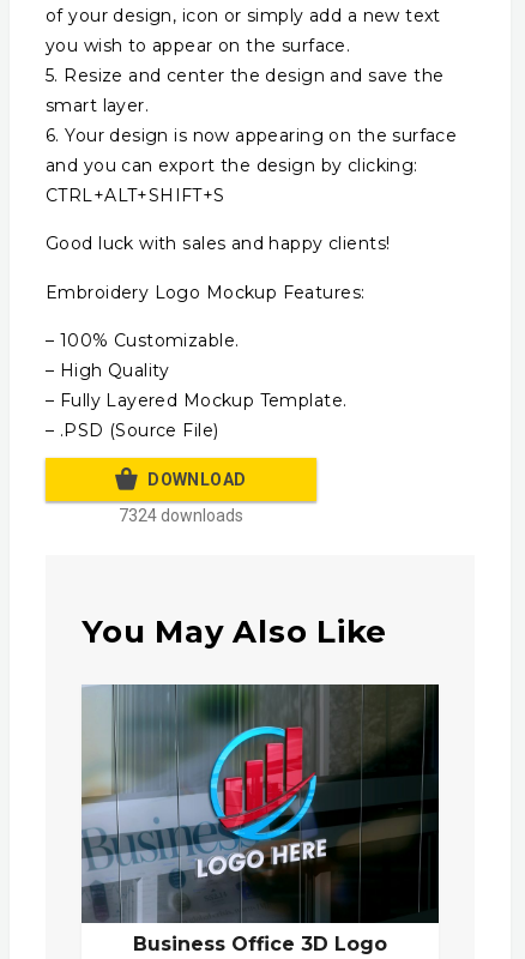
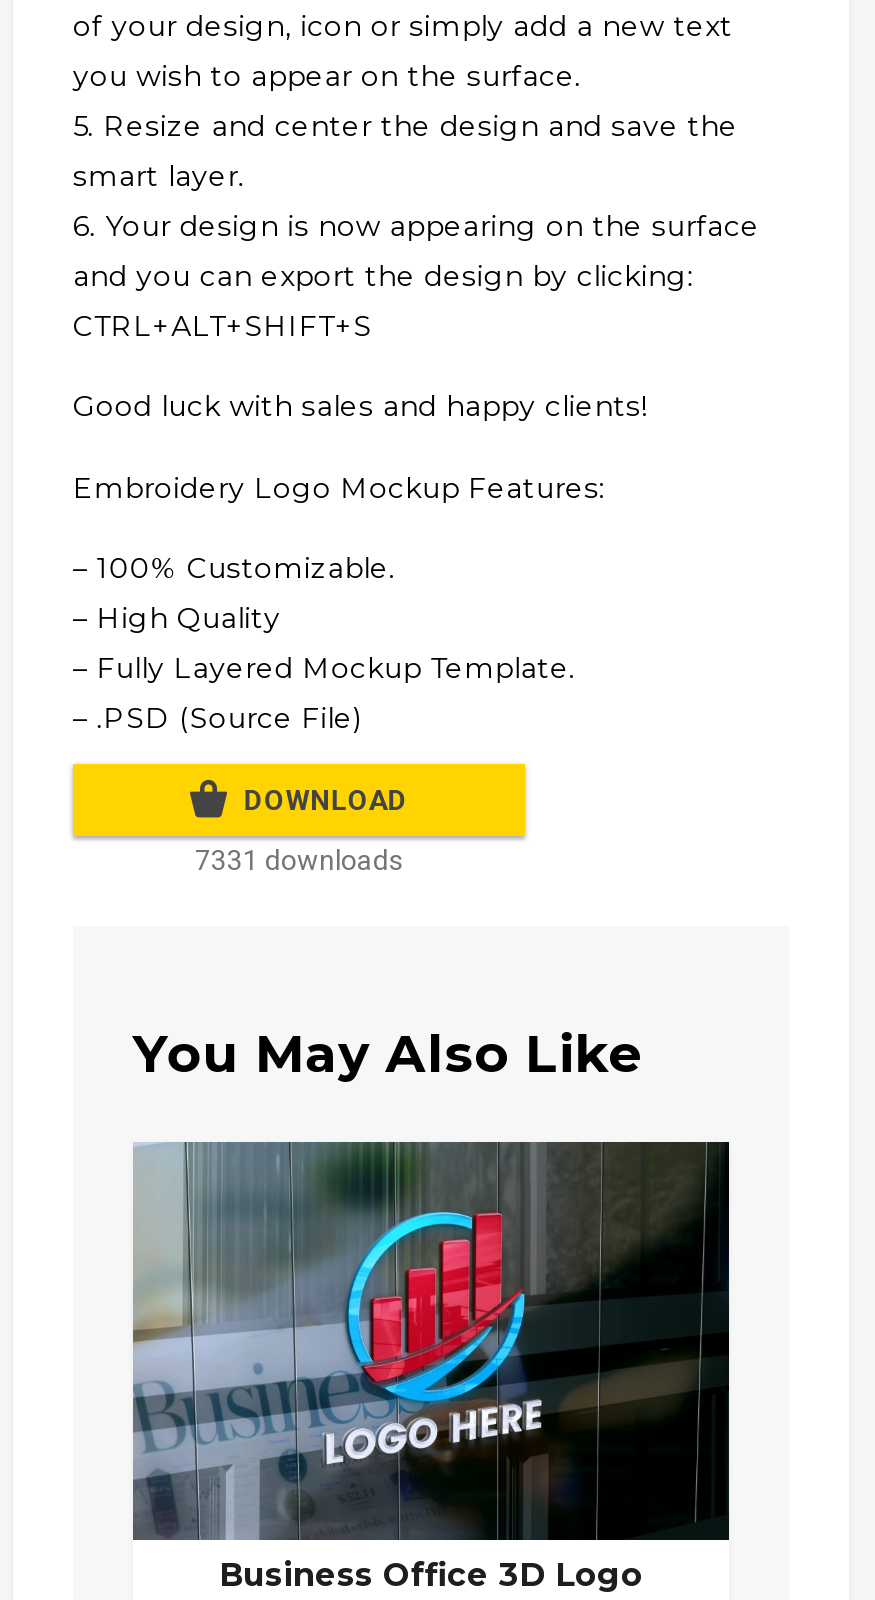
- 7324 downloads
+ 7331 downloads
